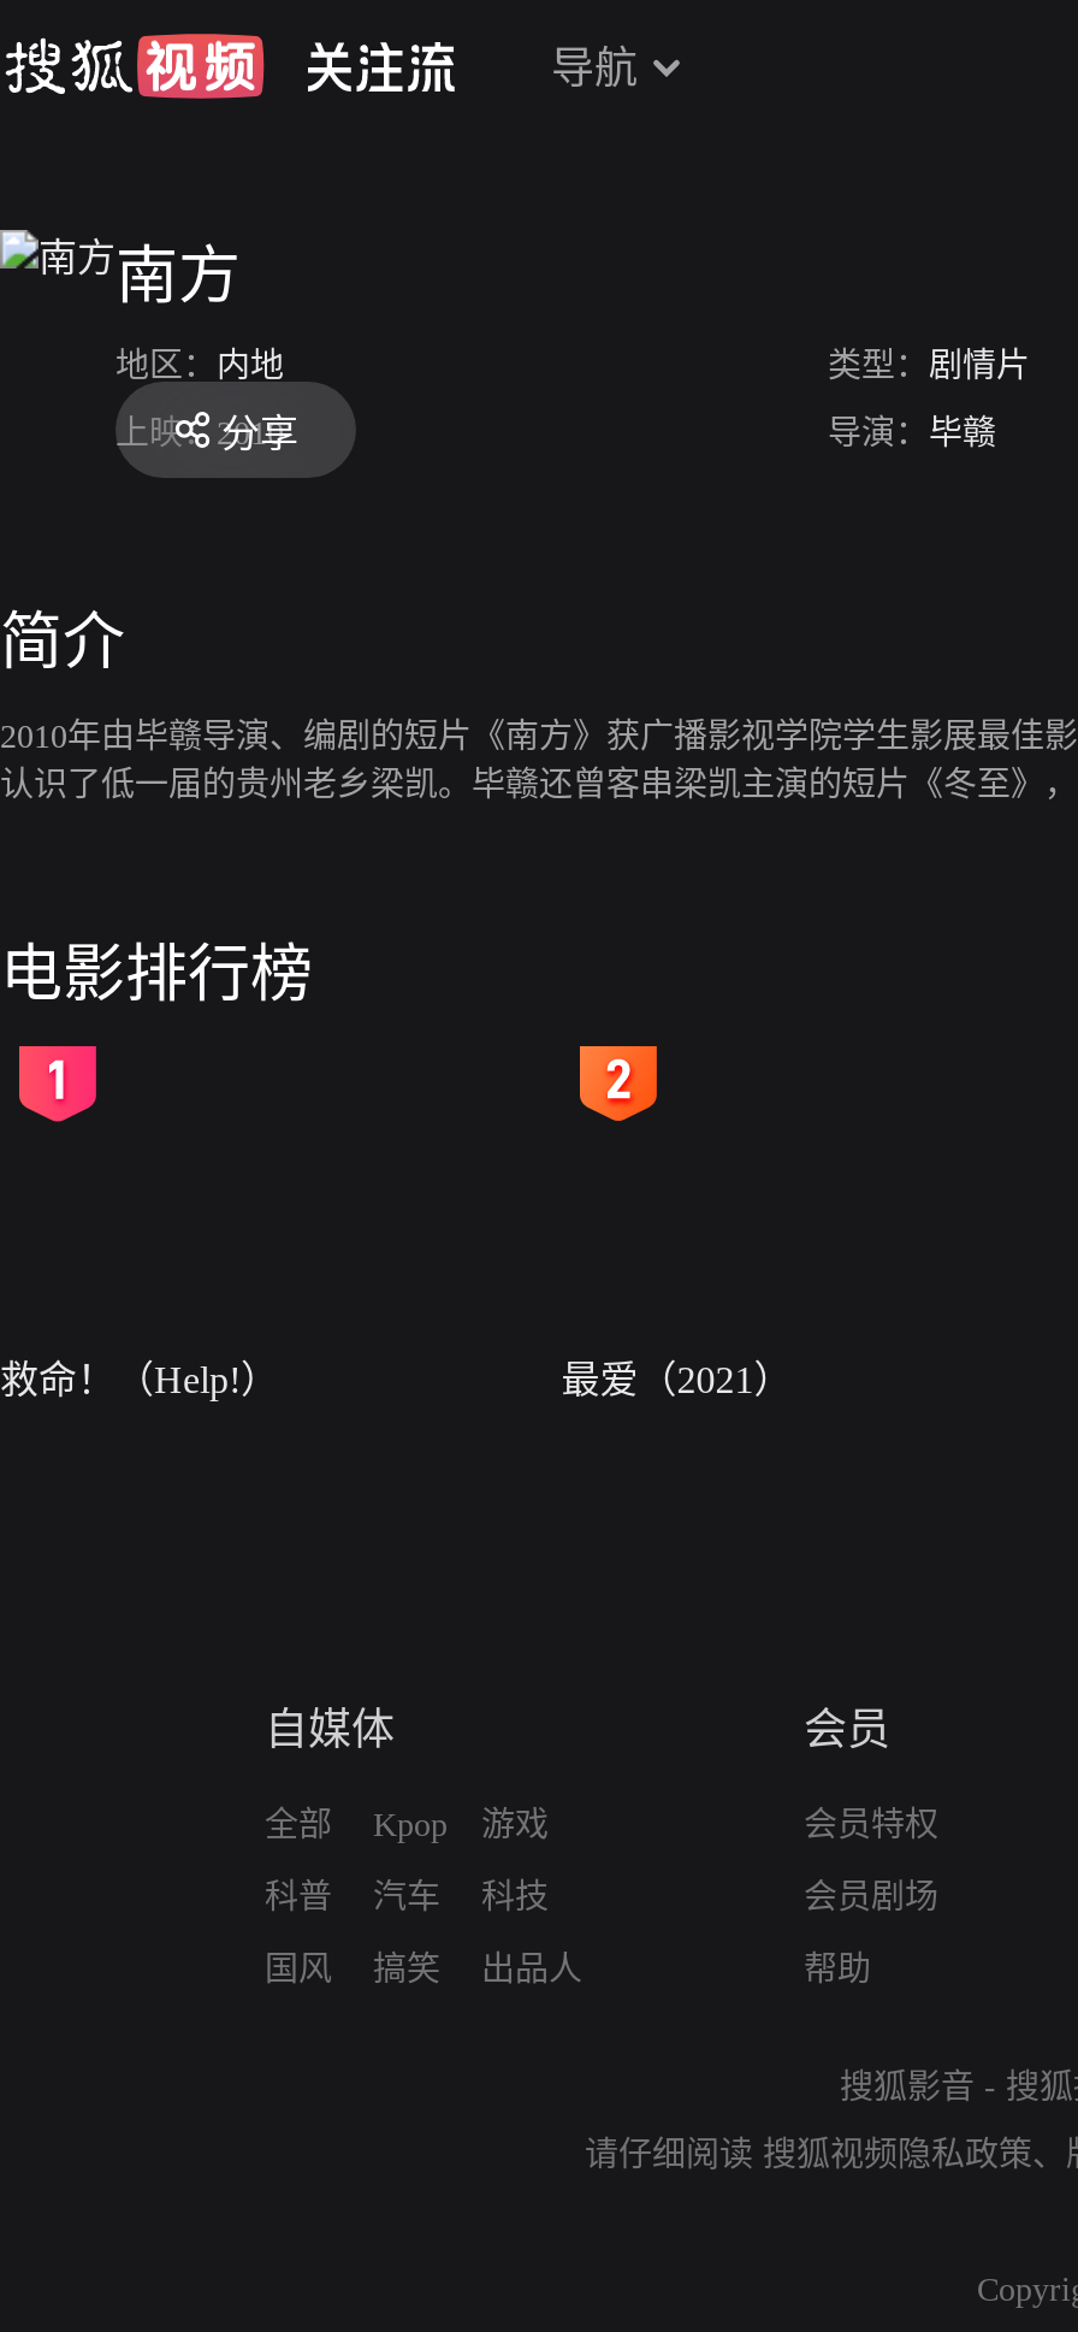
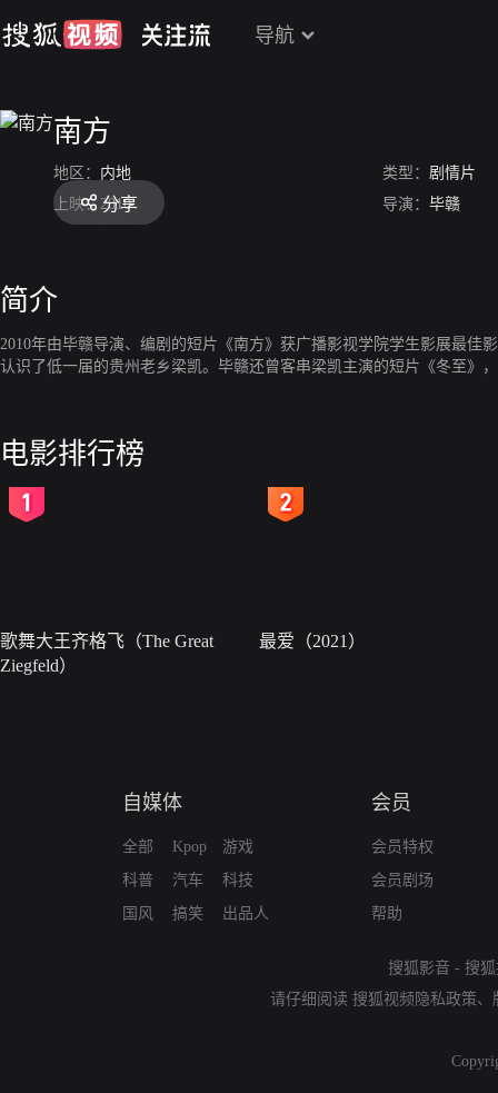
- 救命！（Help!）
+ 歌舞大王齐格飞（The Great
+ Ziegfeld）
